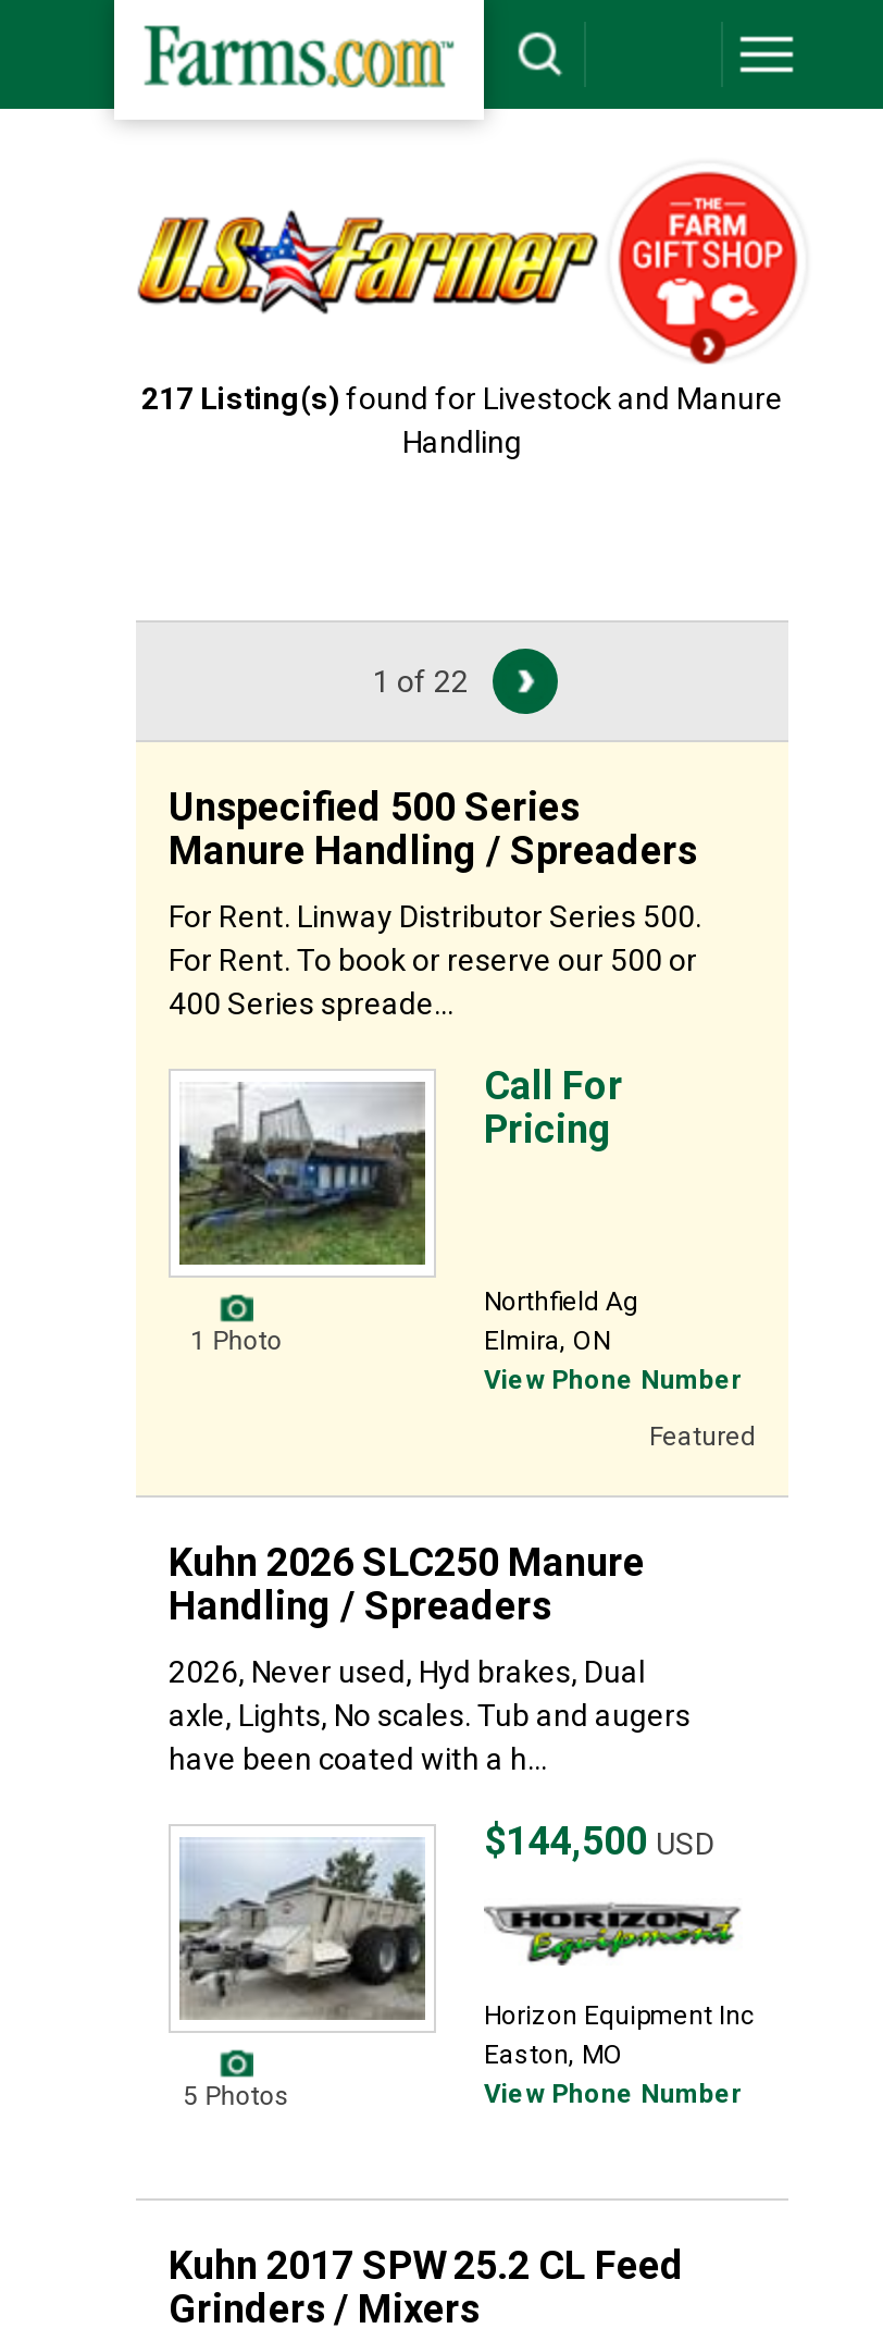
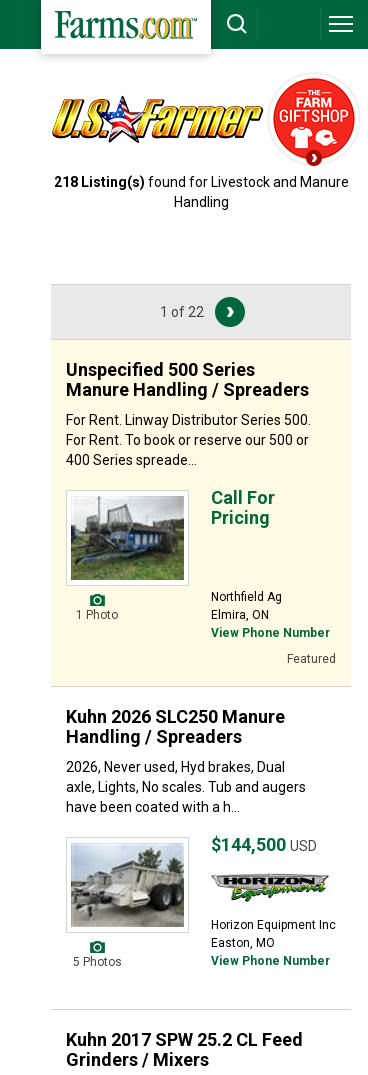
- 217 Listing(s) found for Livestock and Manure
+ 218 Listing(s) found for Livestock and Manure
